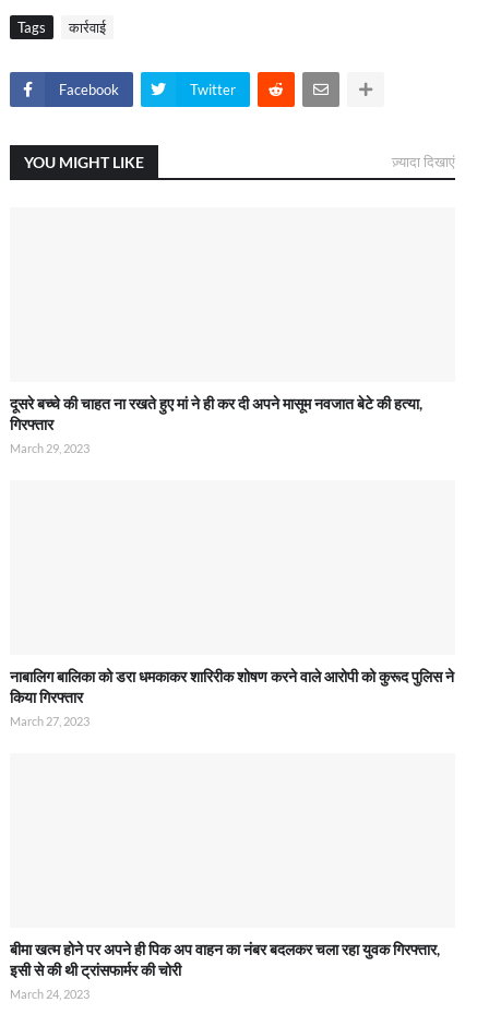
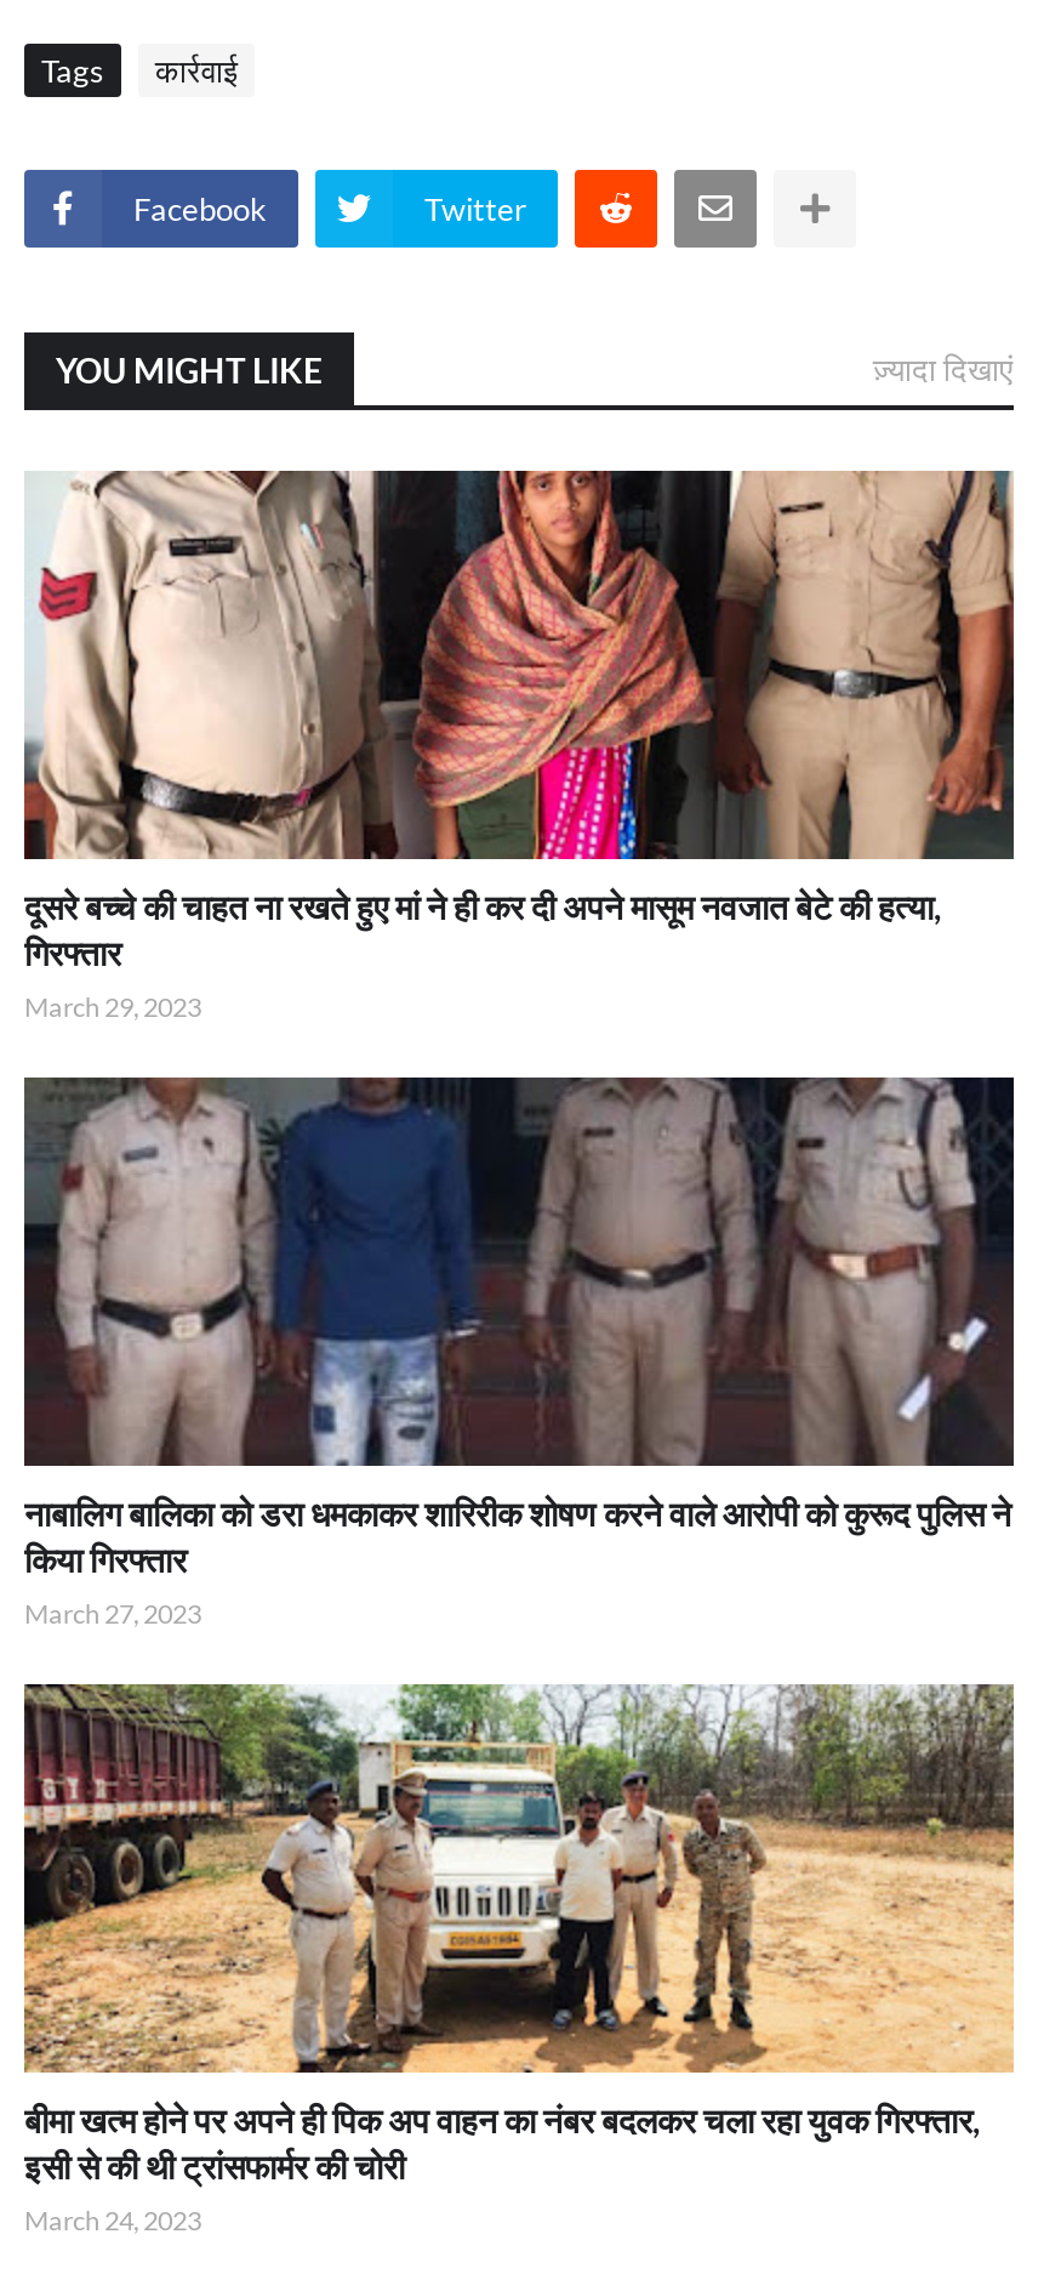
+ [image]

+ [image]

+ [image]
